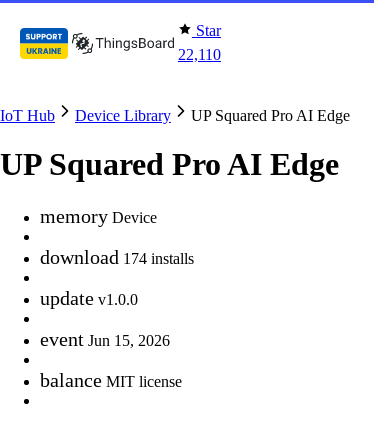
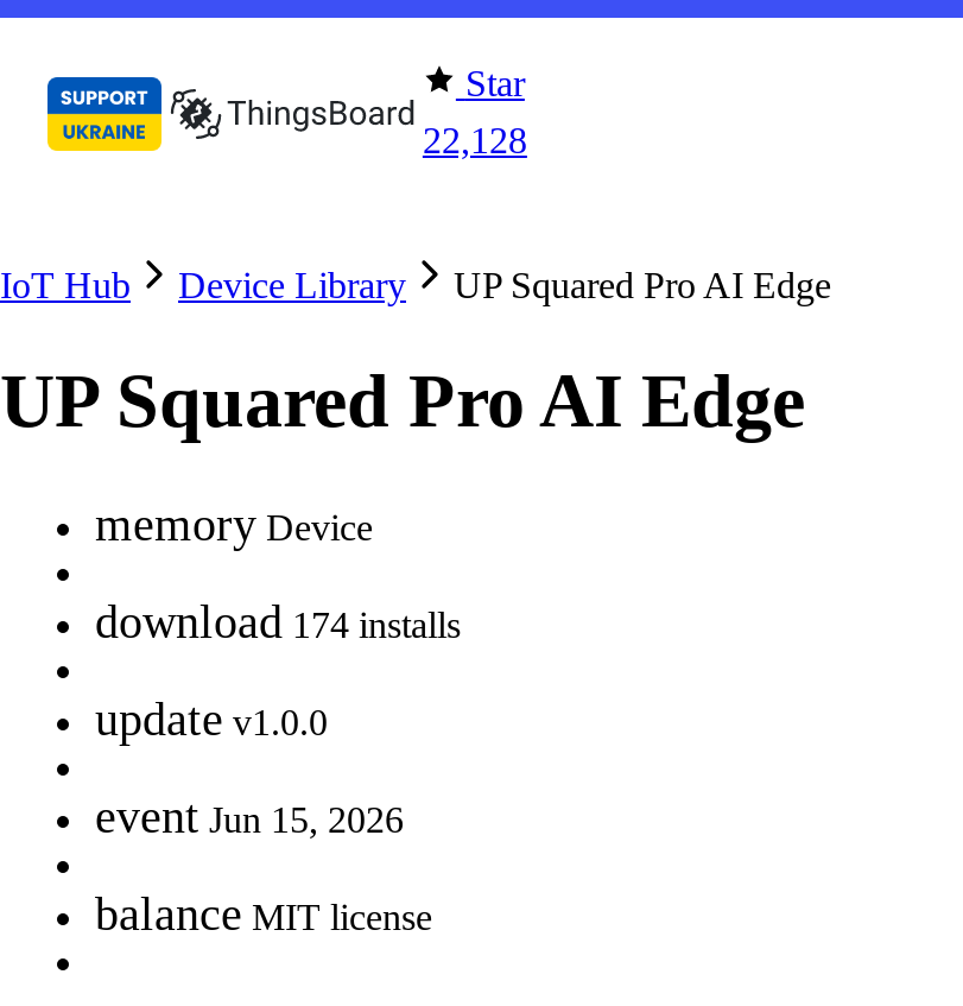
- 22,110
+ 22,128
